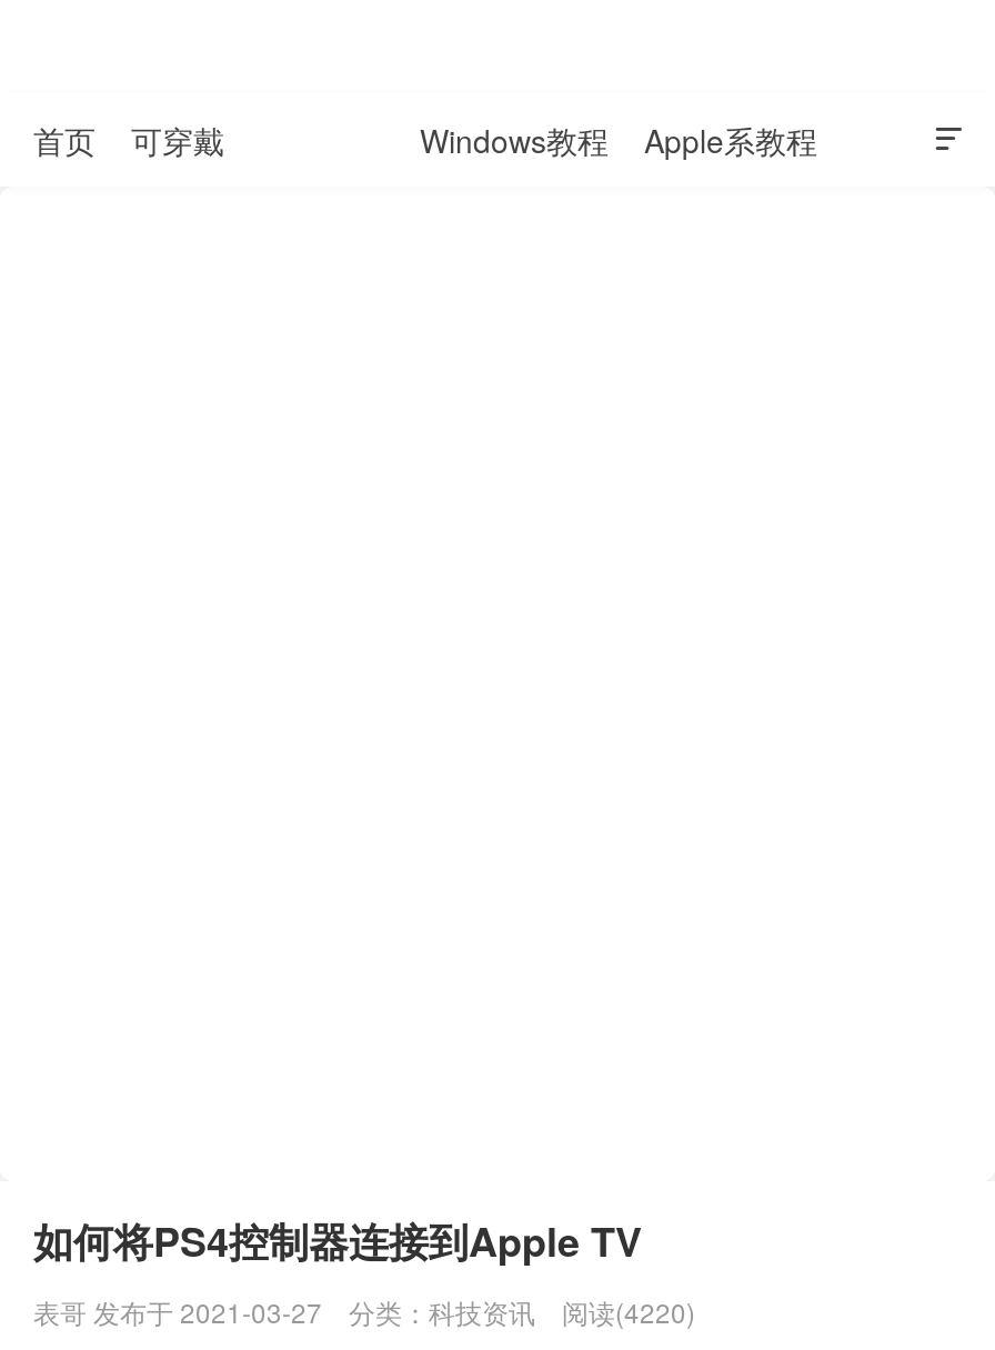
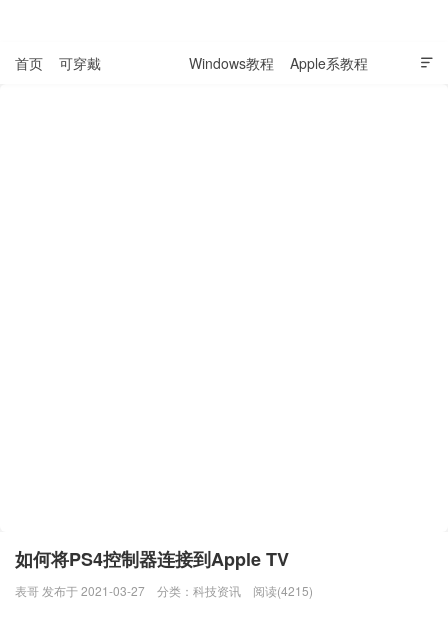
- 表哥 发布于 2021-03-27 分类：科技资讯 阅读(4220)
+ 表哥 发布于 2021-03-27 分类：科技资讯 阅读(4215)
